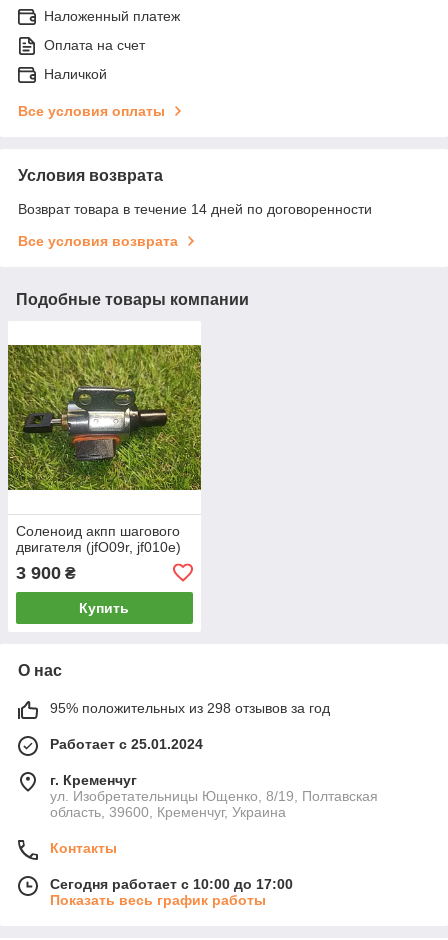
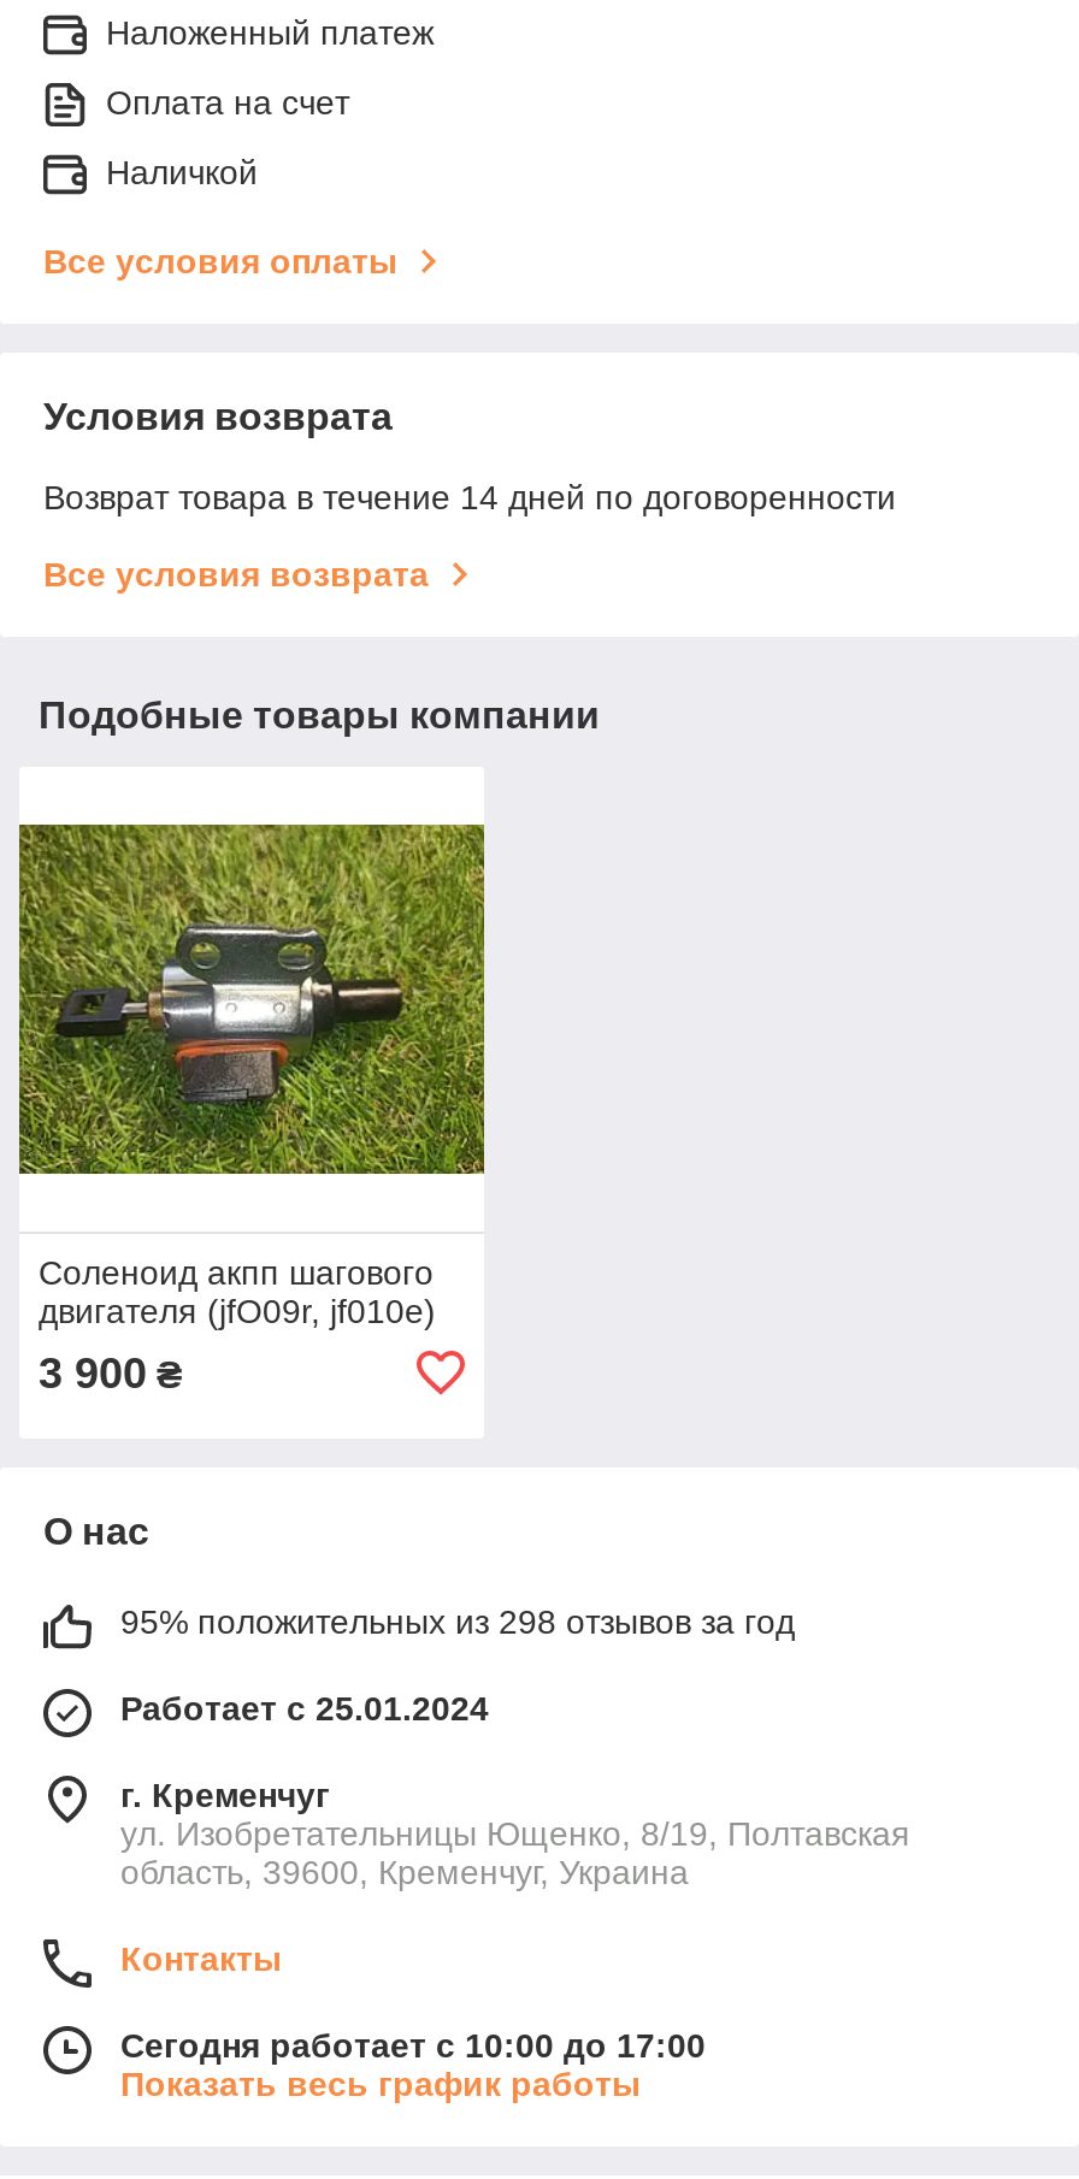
- Купить
